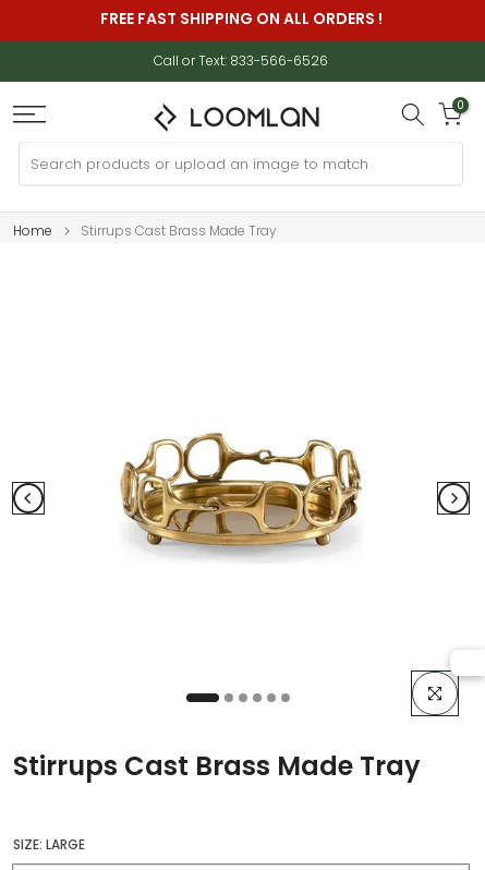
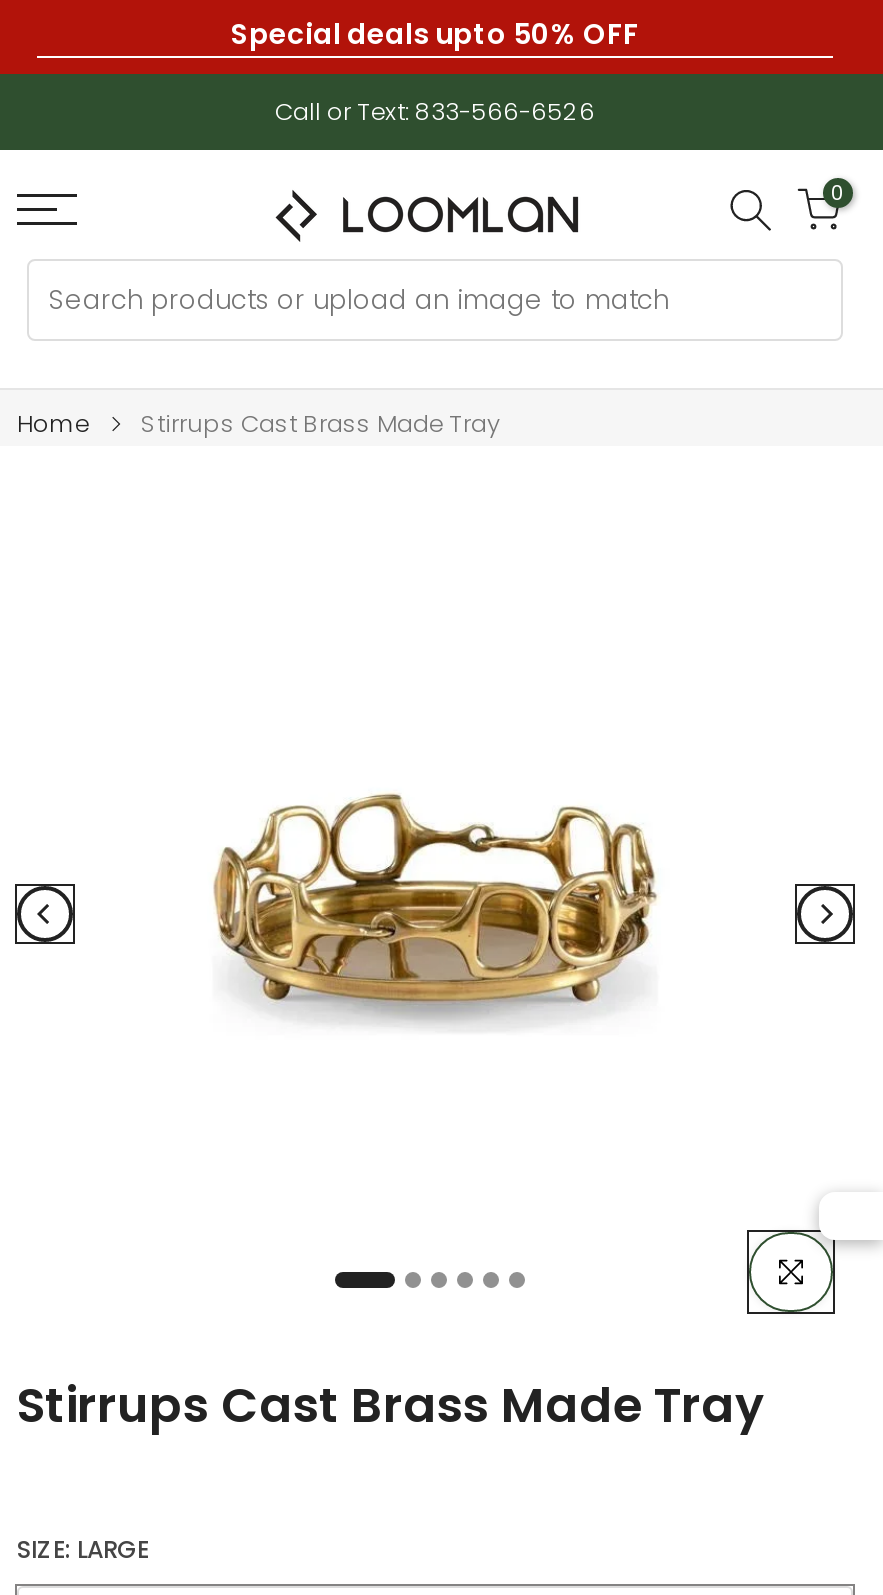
- FREE FAST SHIPPING ON ALL ORDERS !
+ Special deals upto 50% OFF
